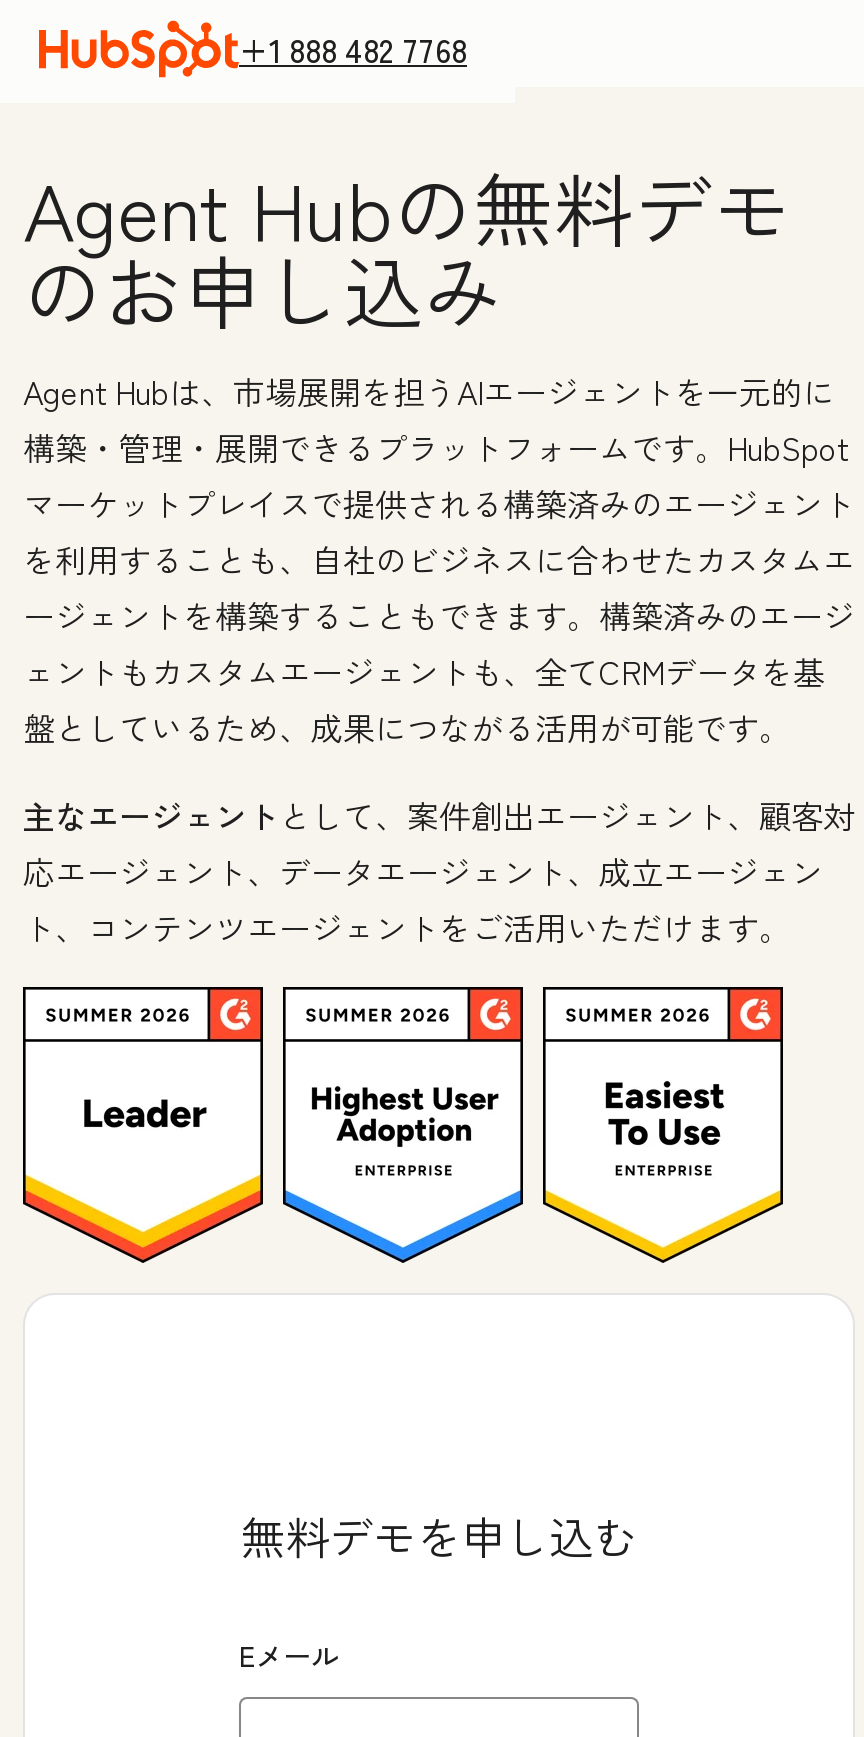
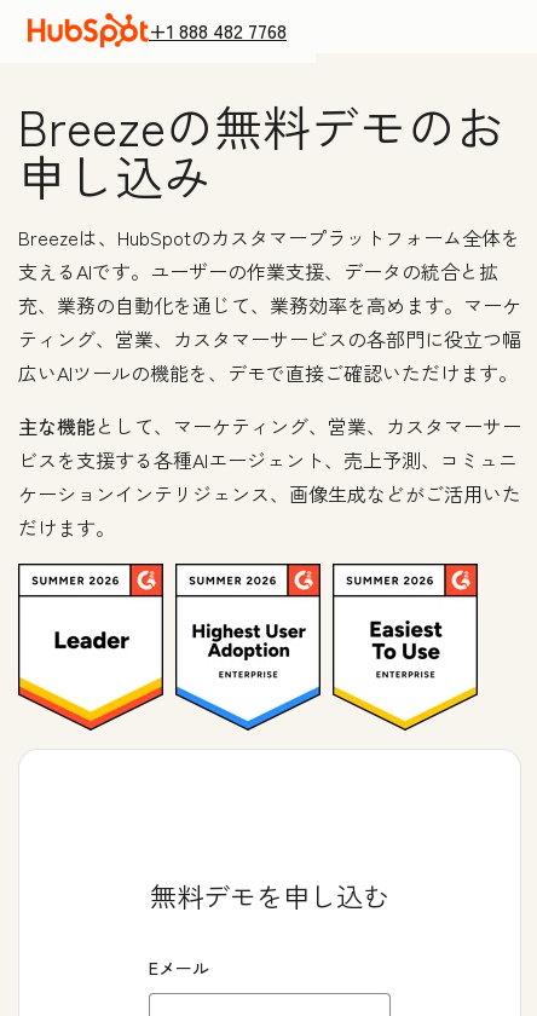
- Agent Hubの無料デモ
- のお申し込み
- Agent Hubは、市場展開を担うAIエージェントを一元的に
- 構築・管理・展開できるプラットフォームです。HubSpot
- マーケットプレイスで提供される構築済みのエージェント
- を利用することも、自社のビジネスに合わせたカスタムエ
- ージェントを構築することもできます。構築済みのエージ
- ェントもカスタムエージェントも、全てCRMデータを基
- 盤としているため、成果につながる活用が可能です。
+ Breezeの無料デモのお
+ 申し込み
+ Breezeは、HubSpotのカスタマープラットフォーム全体を
+ 支えるAIです。ユーザーの作業支援、データの統合と拡
+ 充、業務の自動化を通じて、業務効率を高めます。マーケ
+ ティング、営業、カスタマーサービスの各部門に役立つ幅
+ 広いAIツールの機能を、デモで直接ご確認いただけます。

- 主なエージェントとして、案件創出エージェント、顧客対
- 応エージェント、データエージェント、成立エージェン
- ト、コンテンツエージェントをご活用いただけます。
+ 主な機能として、マーケティング、営業、カスタマーサー
+ ビスを支援する各種AIエージェント、売上予測、コミュニ
+ ケーションインテリジェンス、画像生成などがご活用いた
+ だけます。
